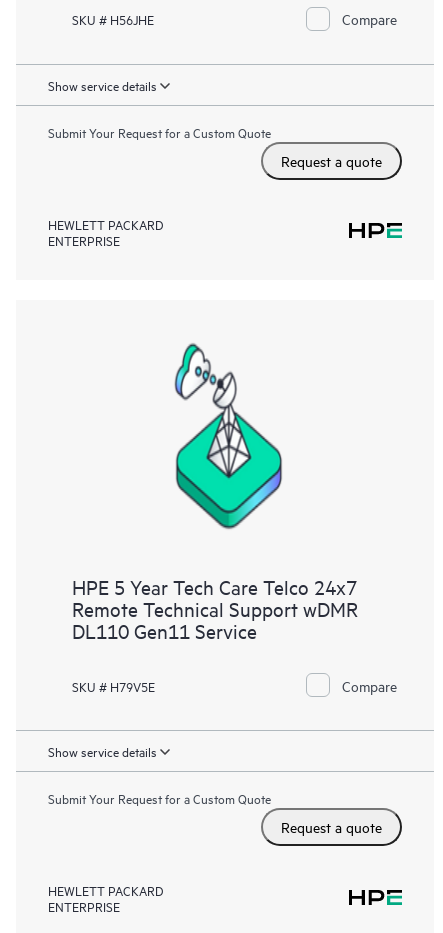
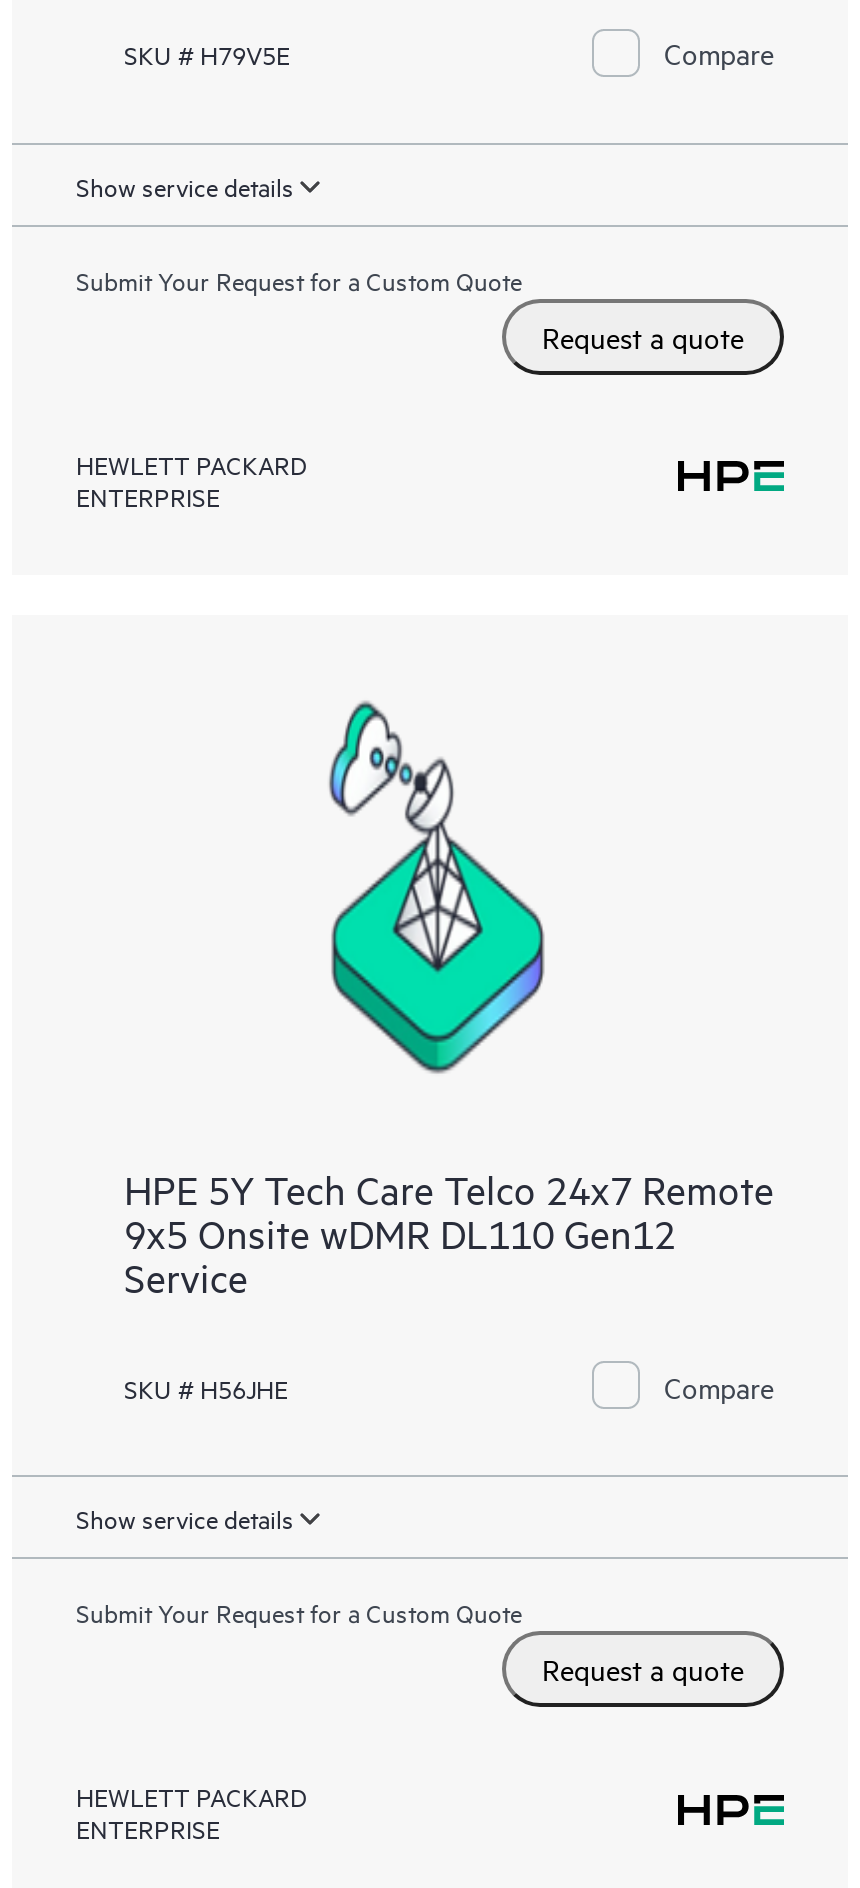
- SKU # H56JHE
+ SKU # H79V5E

- HPE 5 Year Tech Care Telco 24x7
- Remote Technical Support wDMR
- DL110 Gen11 Service
+ HPE 5Y Tech Care Telco 24x7 Remote
+ 9x5 Onsite wDMR DL110 Gen12
+ Service

- SKU # H79V5E
+ SKU # H56JHE
